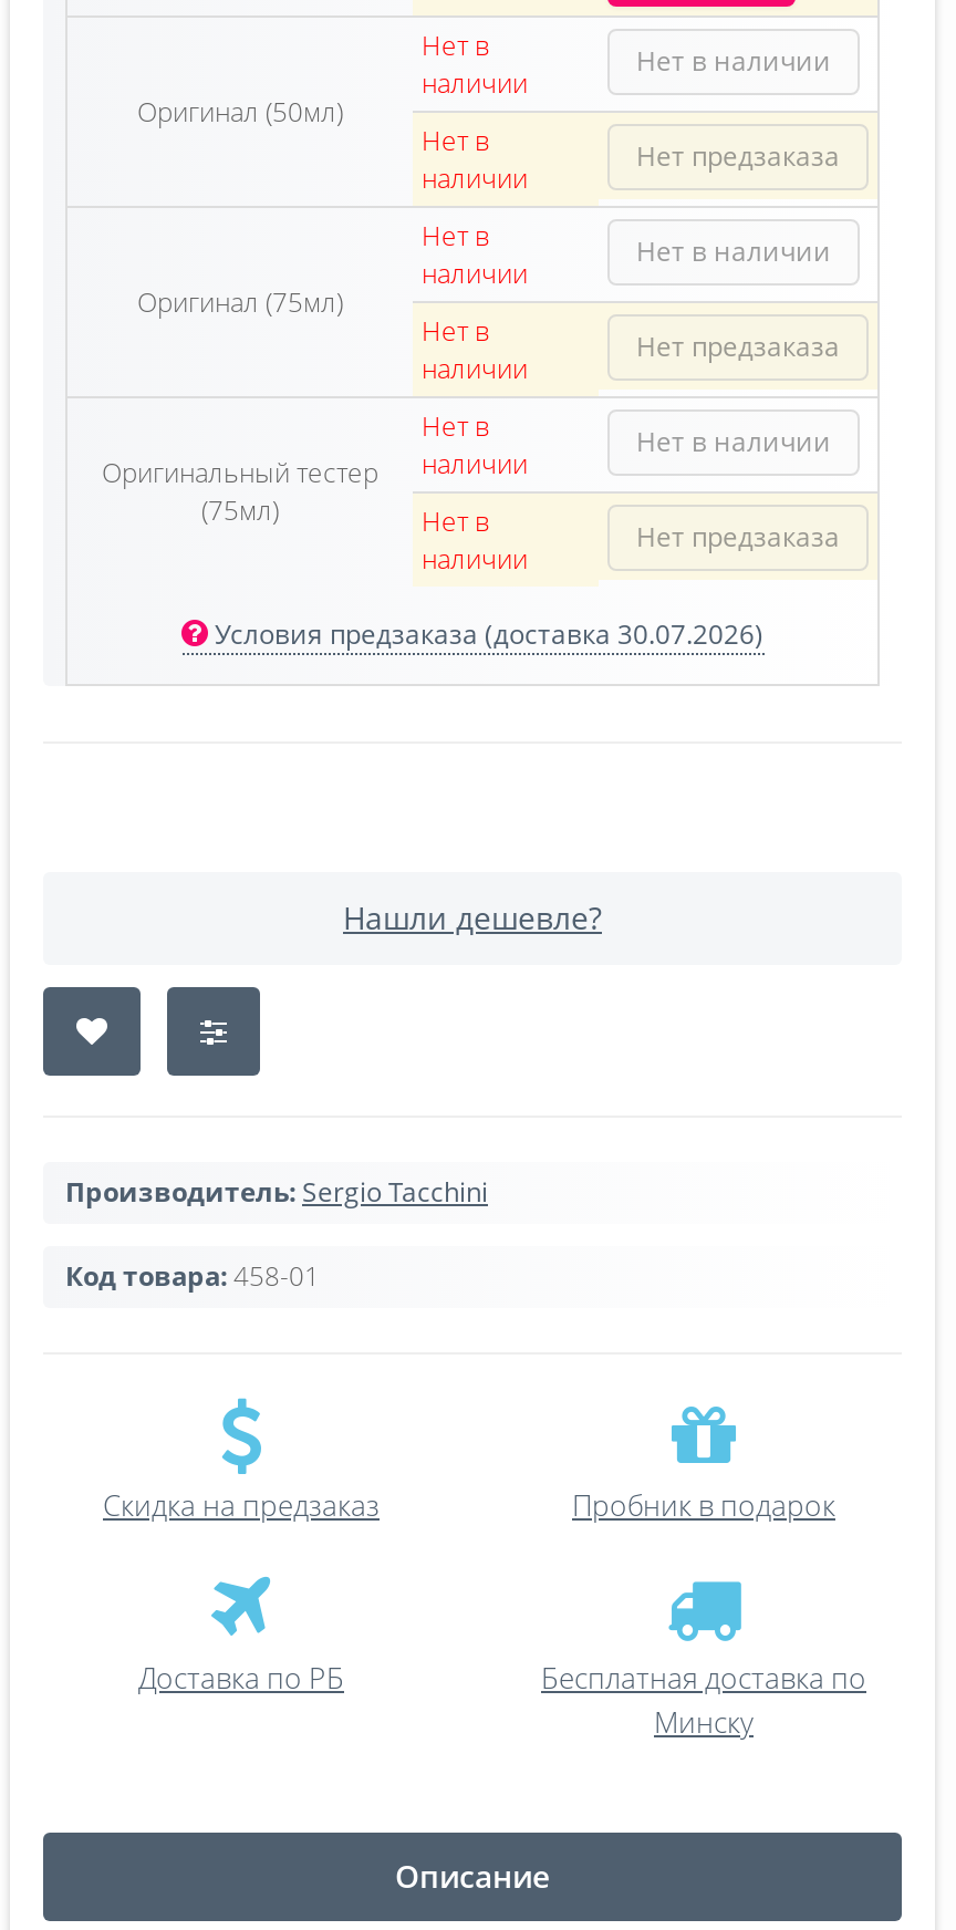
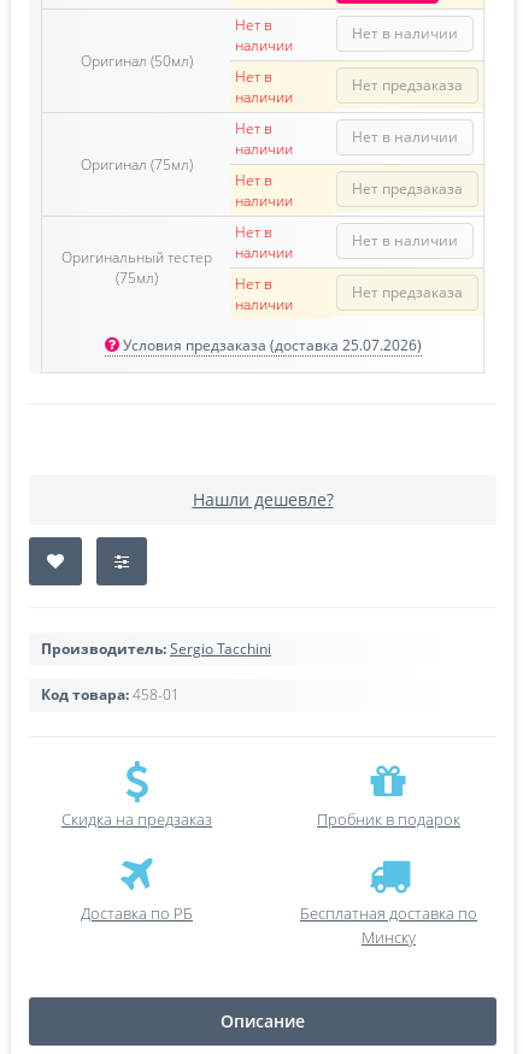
- Условия предзаказа (доставка 30.07.2026)
+ Условия предзаказа (доставка 25.07.2026)
